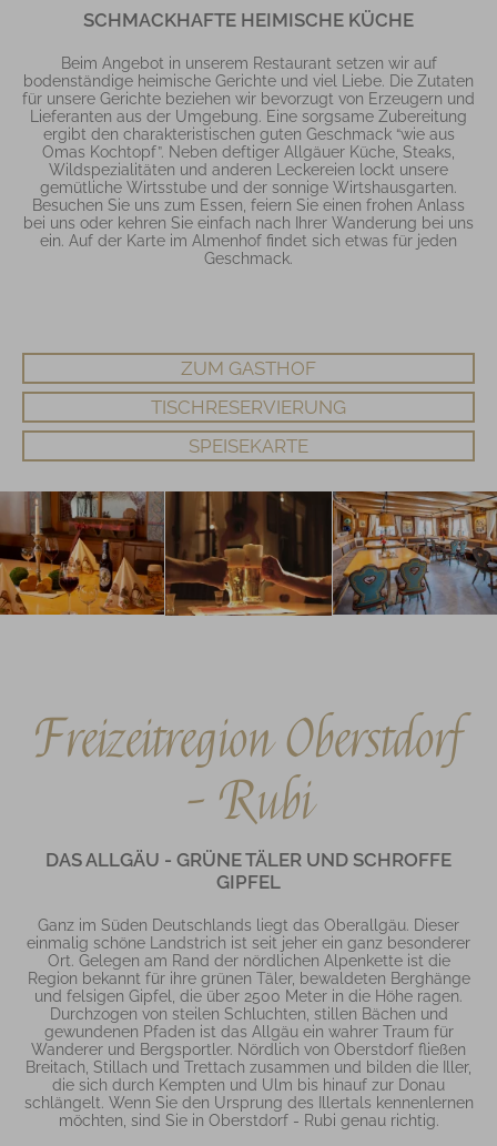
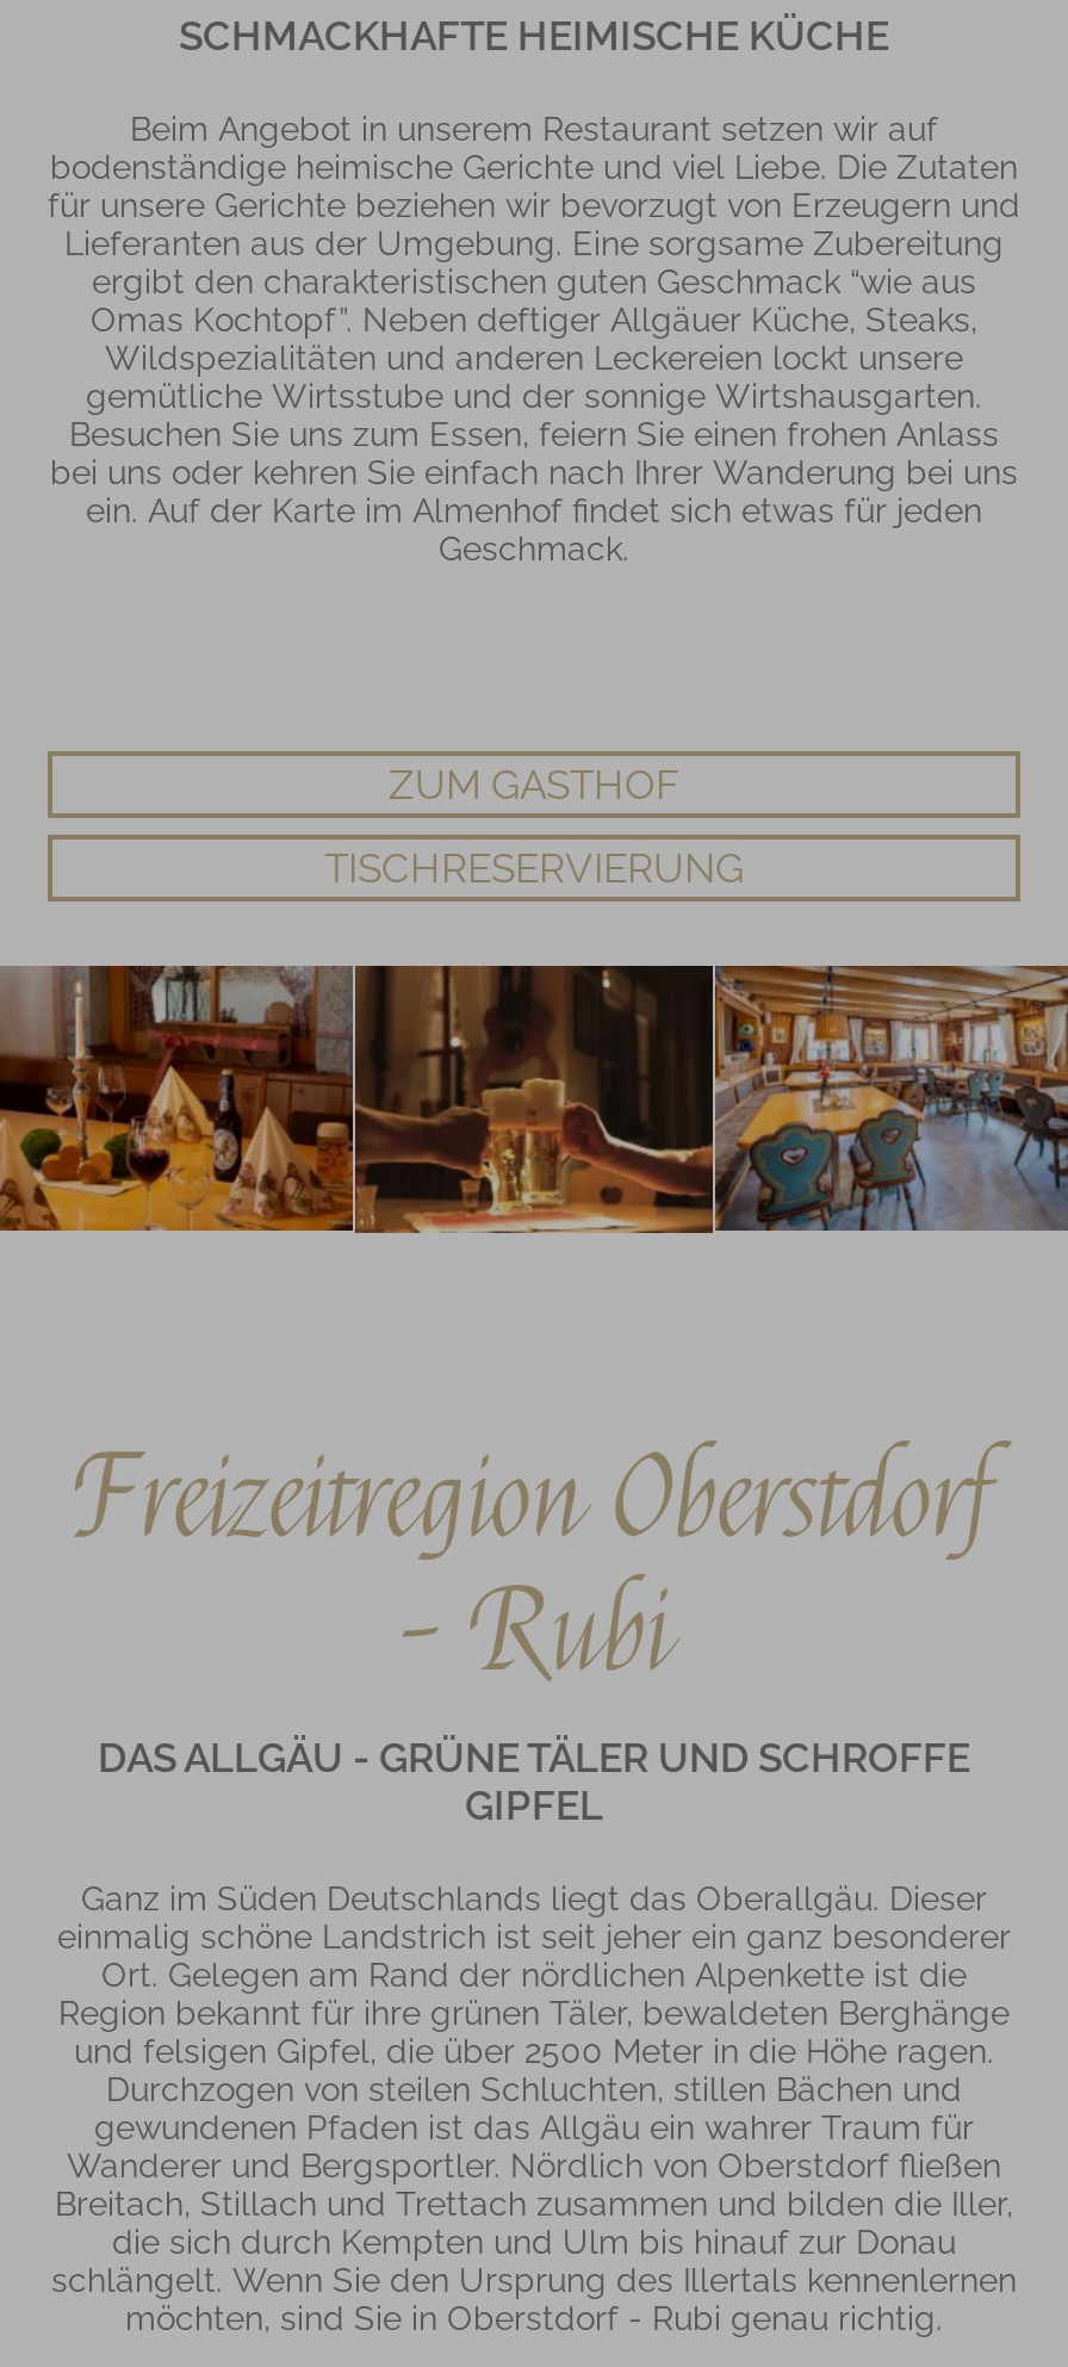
- SPEISEKARTE
